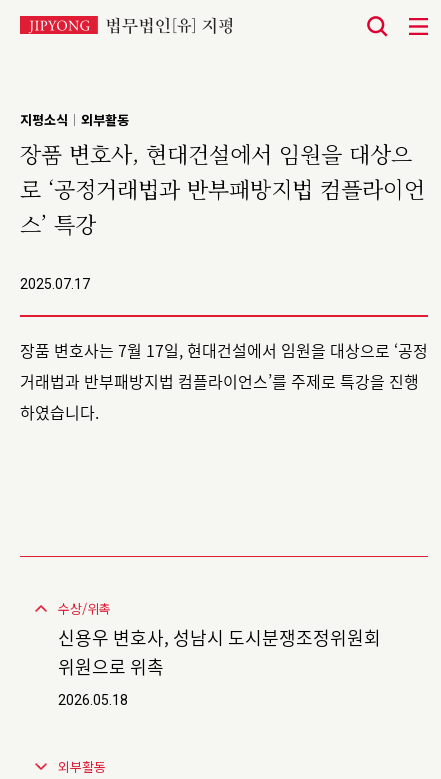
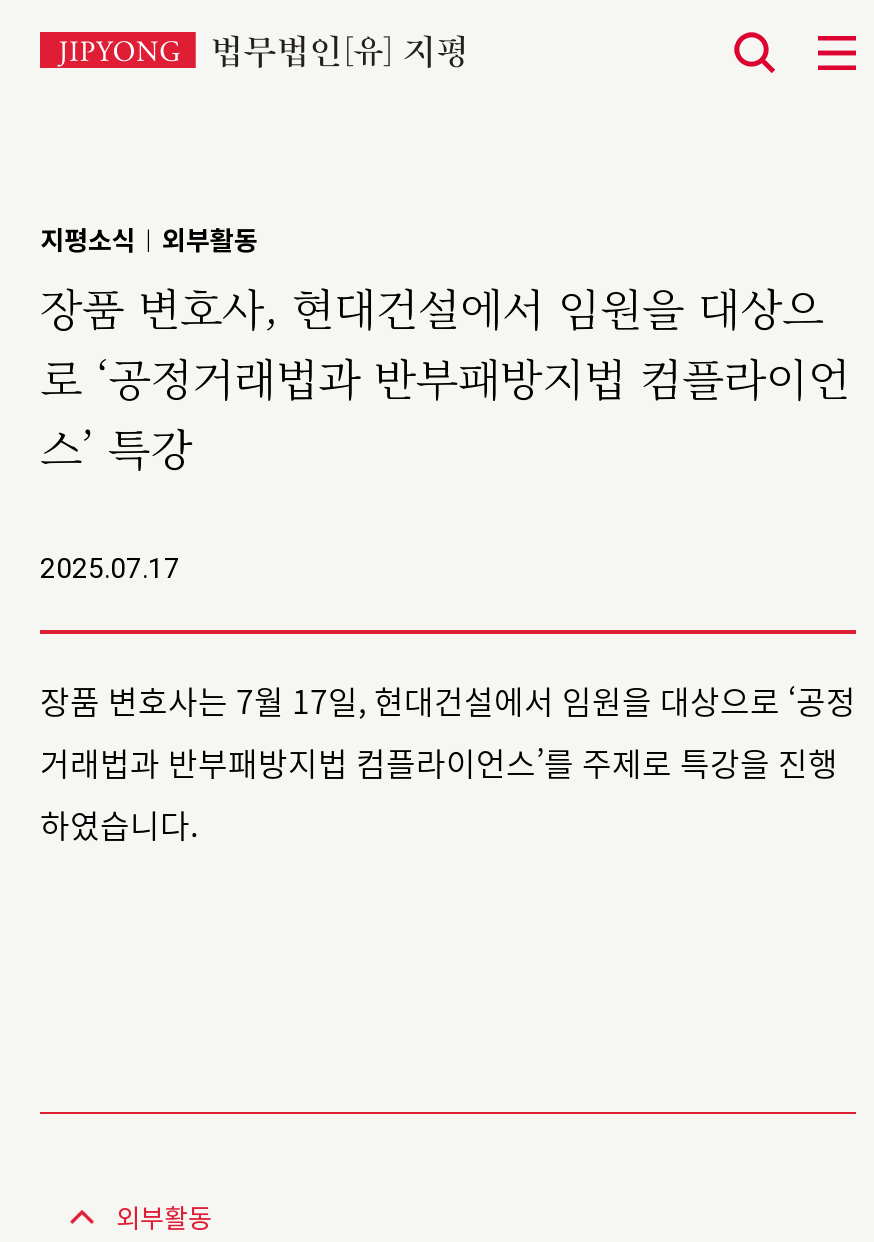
- 수상/위촉
- 신용우 변호사, 성남시 도시분쟁조정위원회
- 위원으로 위촉
- 2026.05.18
